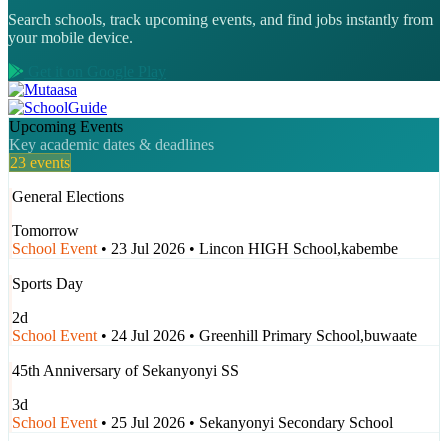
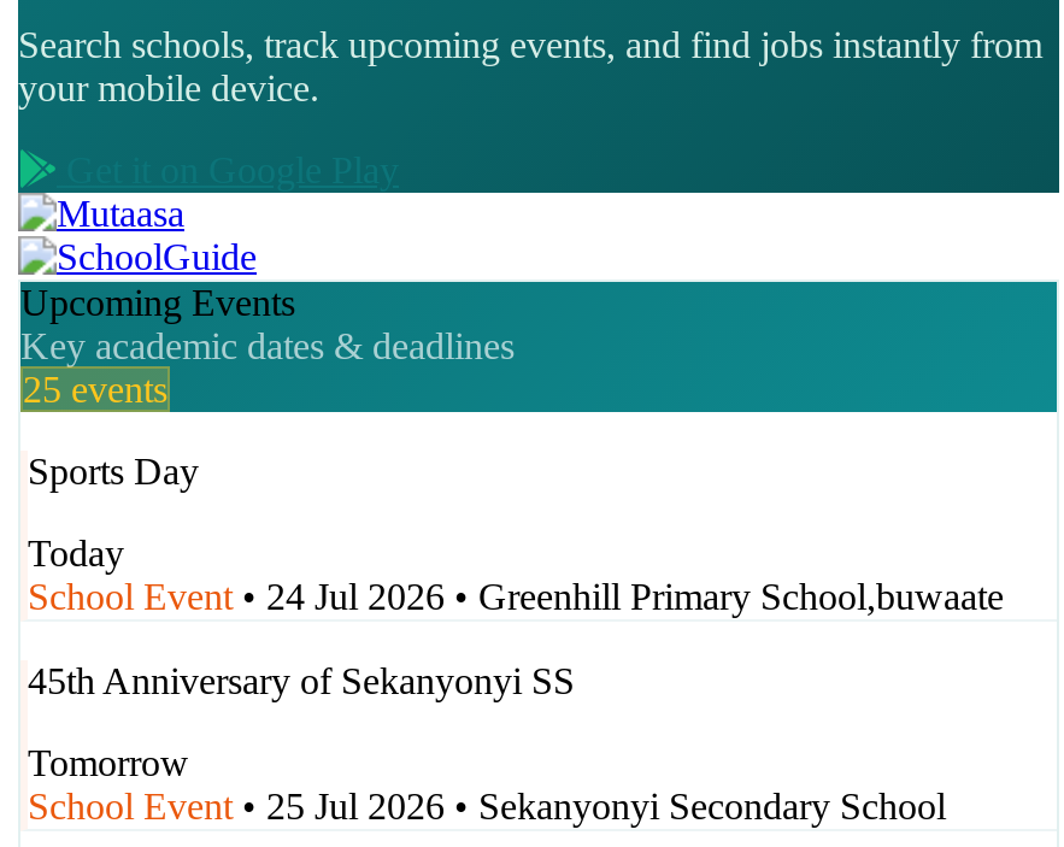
- 23 events
- General Elections
- Tomorrow
- School Event • 23 Jul 2026 • Lincon HIGH School,kabembe
+ 25 events

- 2d
+ Today

- 3d
+ Tomorrow
